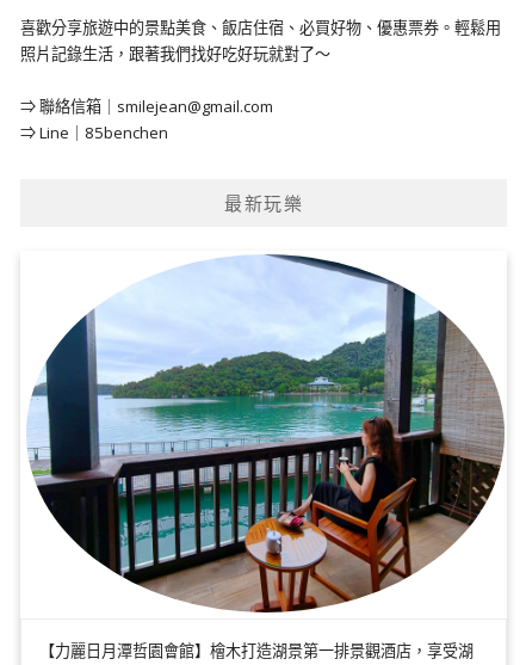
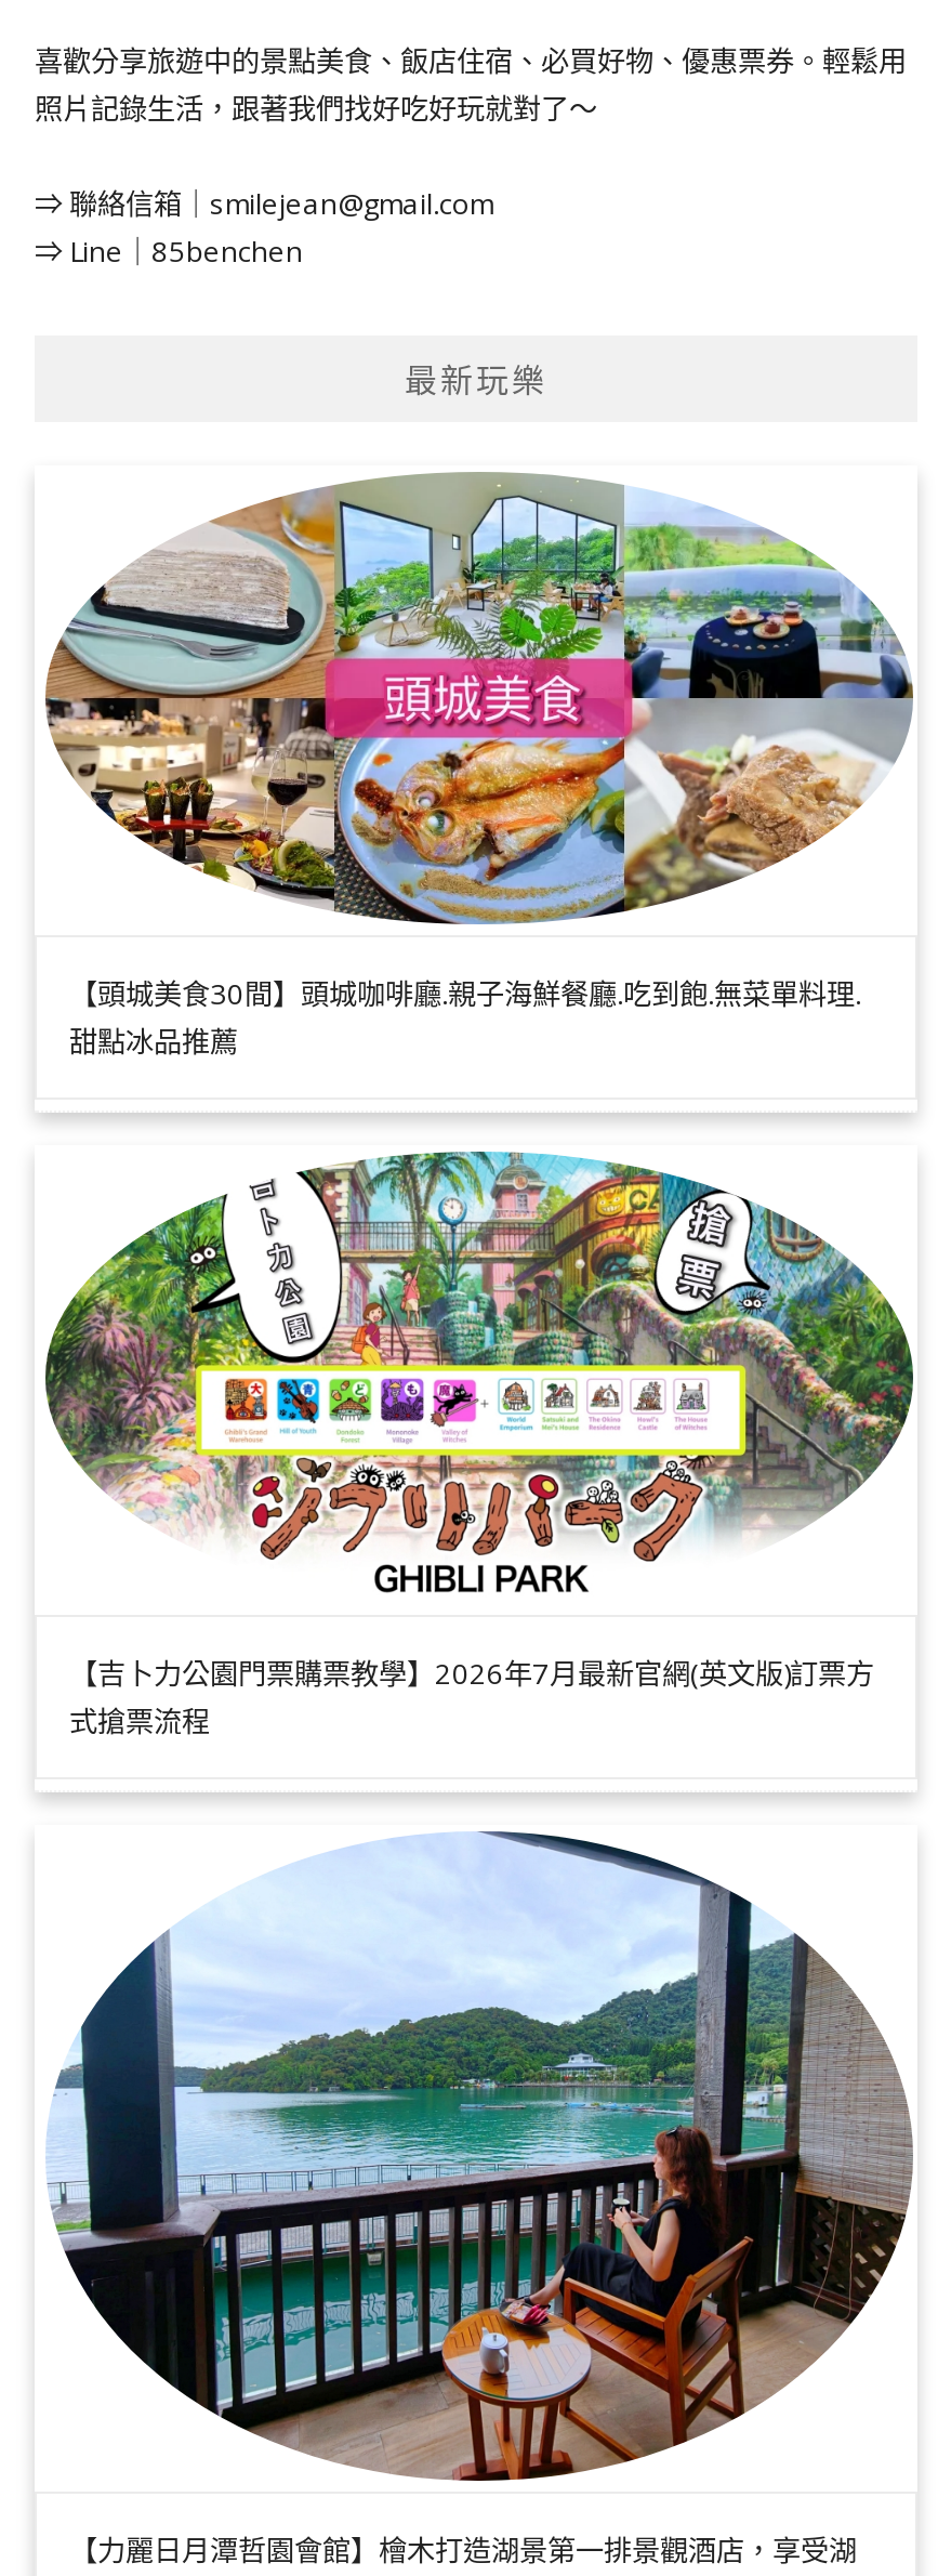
+ [image]
+ 【頭城美食30間】頭城咖啡廳.親子海鮮餐廳.吃到飽.無菜單料理.
+ 甜點冰品推薦

+ [image]
+ 【吉卜力公園門票購票教學】2026年7月最新官網(英文版)訂票方
+ 式搶票流程
